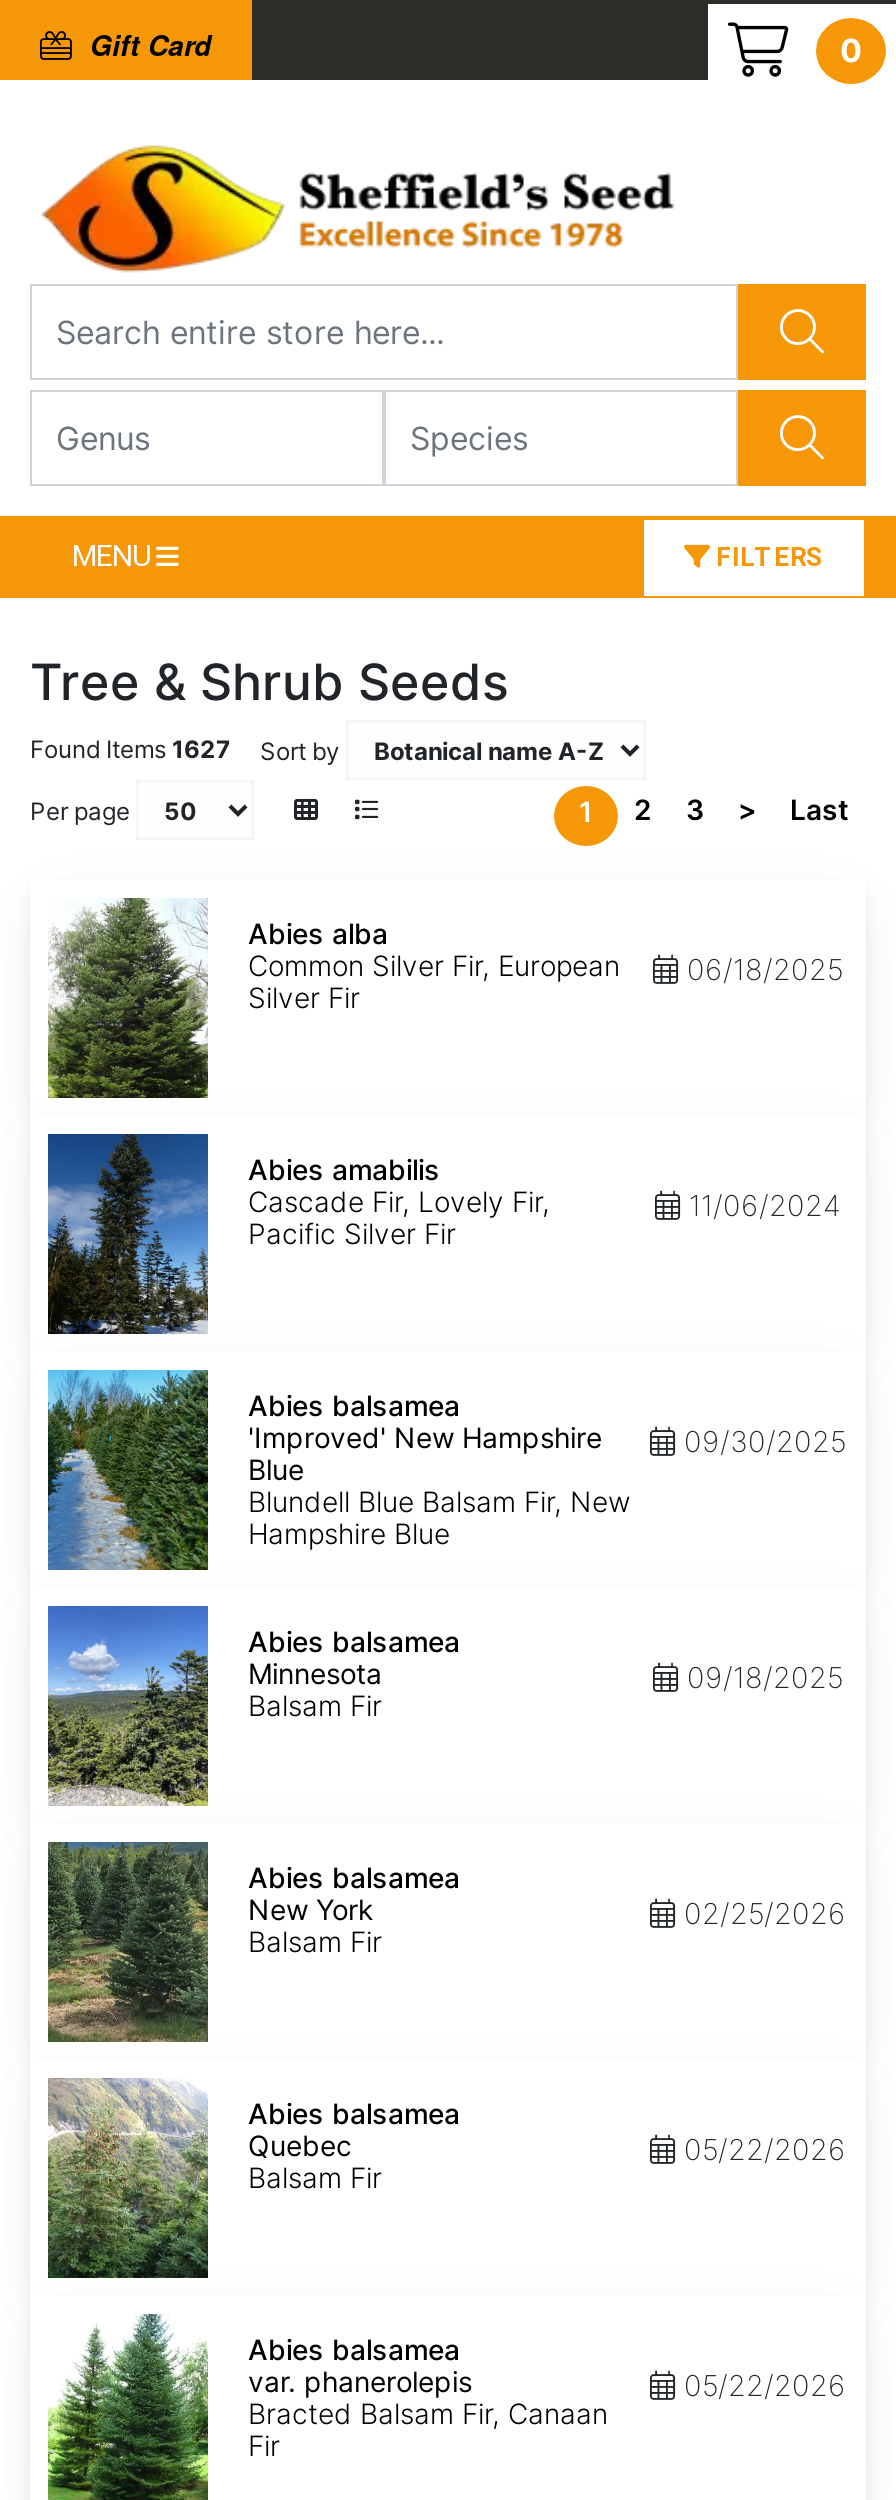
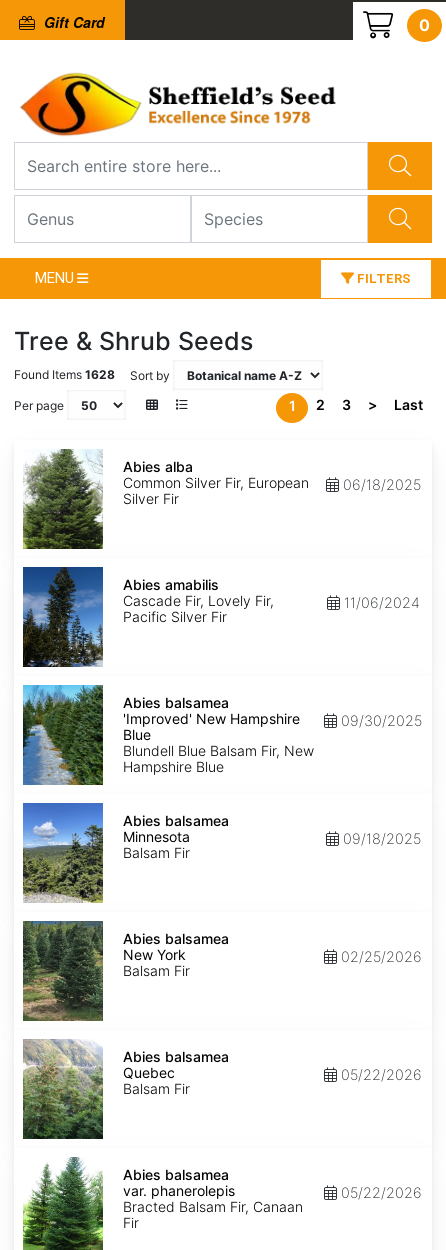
- Found Items 1627 Sort by
+ Found Items 1628 Sort by
